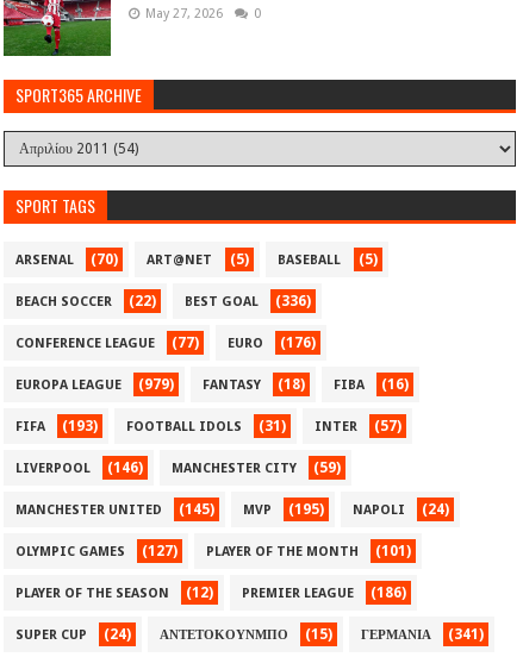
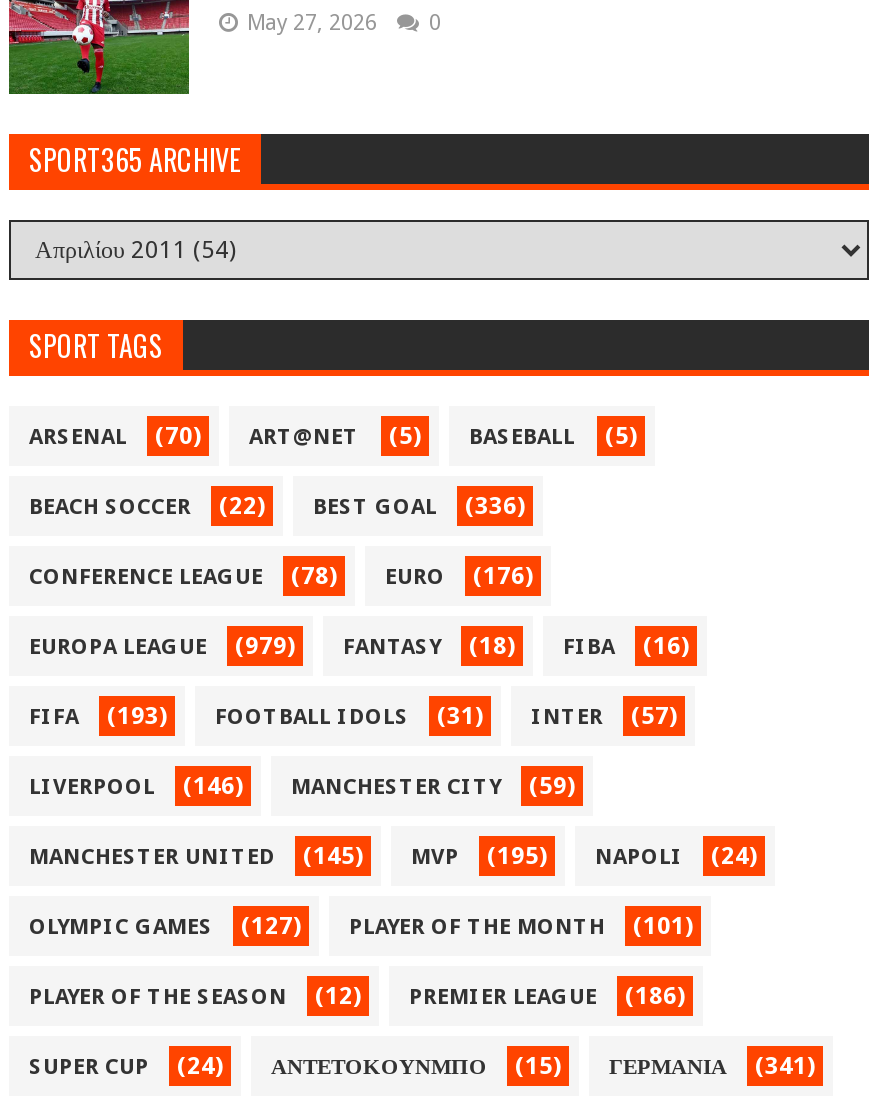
- CONFERENCE LEAGUE (77) EURO (176)
+ CONFERENCE LEAGUE (78) EURO (176)
